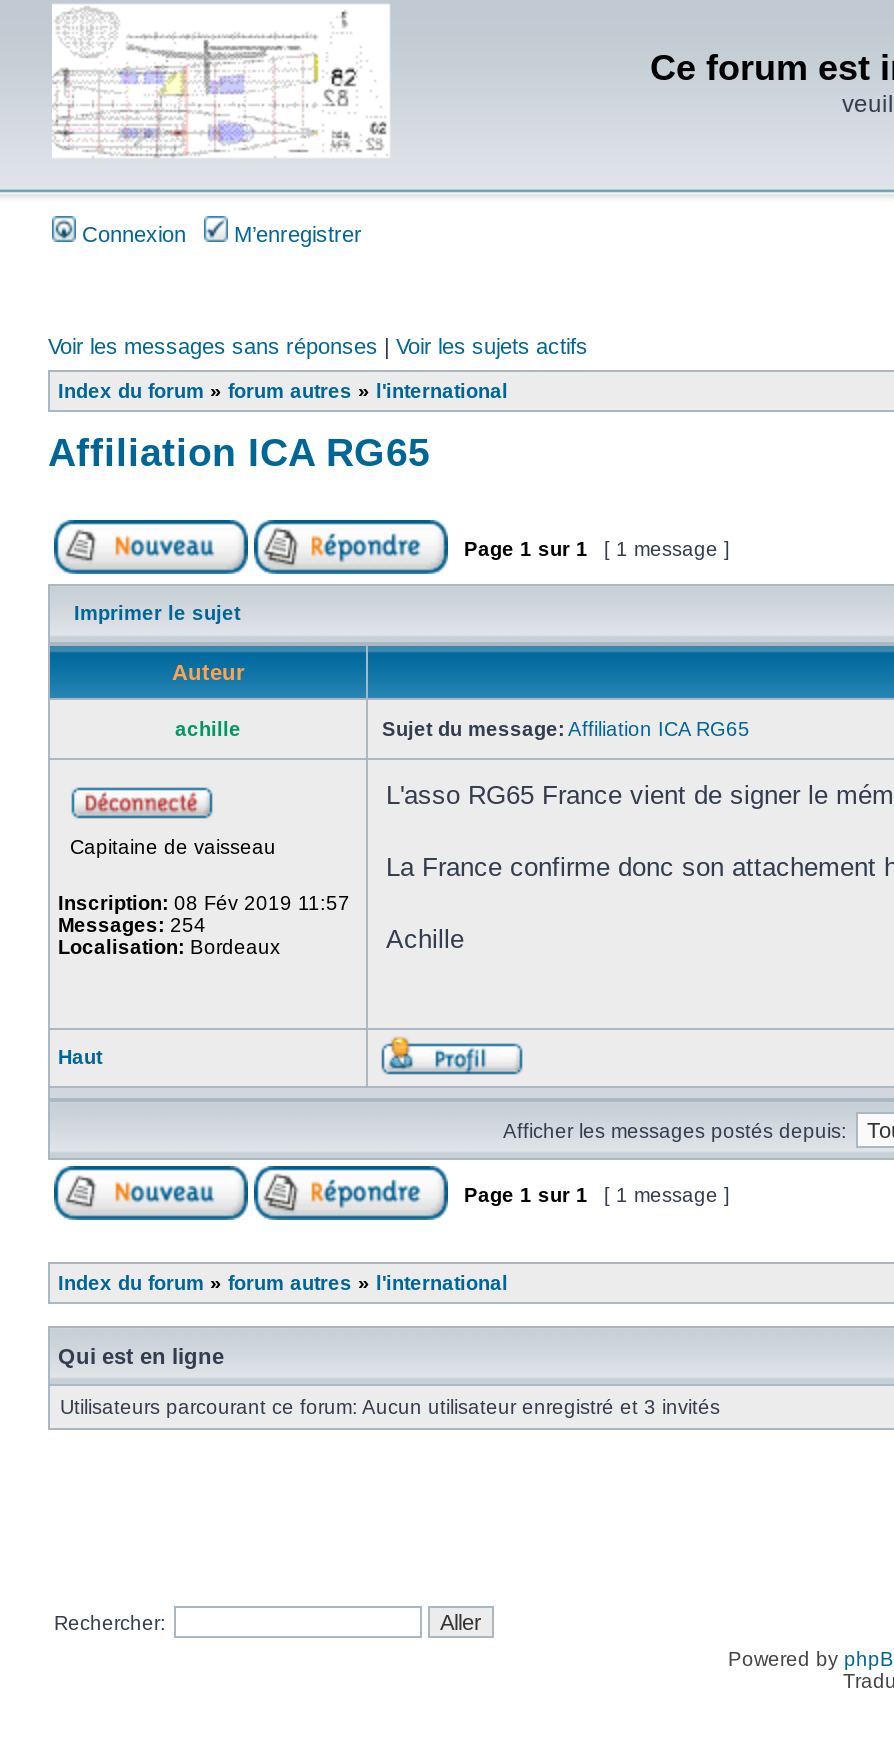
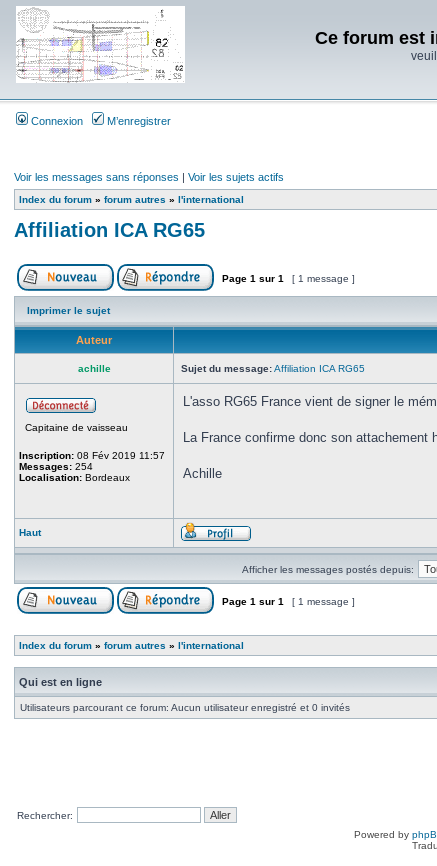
- Utilisateurs parcourant ce forum: Aucun utilisateur enregistré et 3 invités
+ Utilisateurs parcourant ce forum: Aucun utilisateur enregistré et 0 invités
